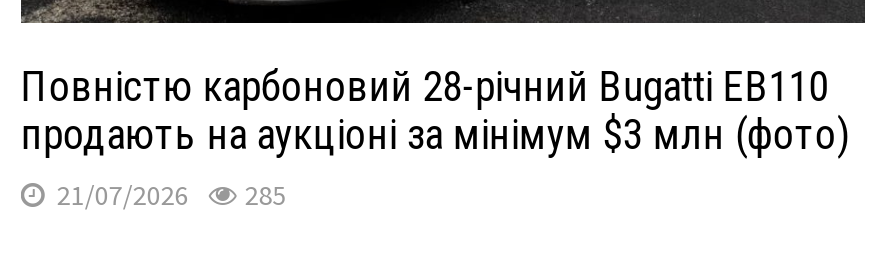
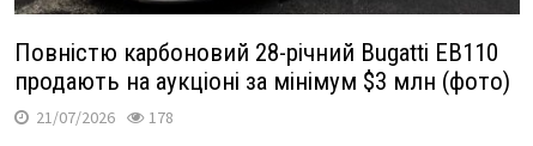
- 21/07/2026 285
+ 21/07/2026 178
